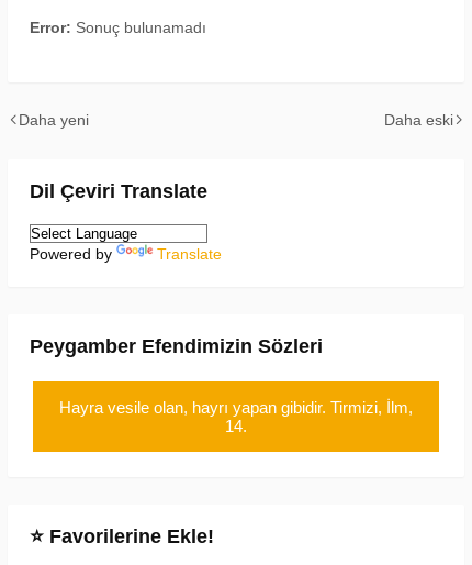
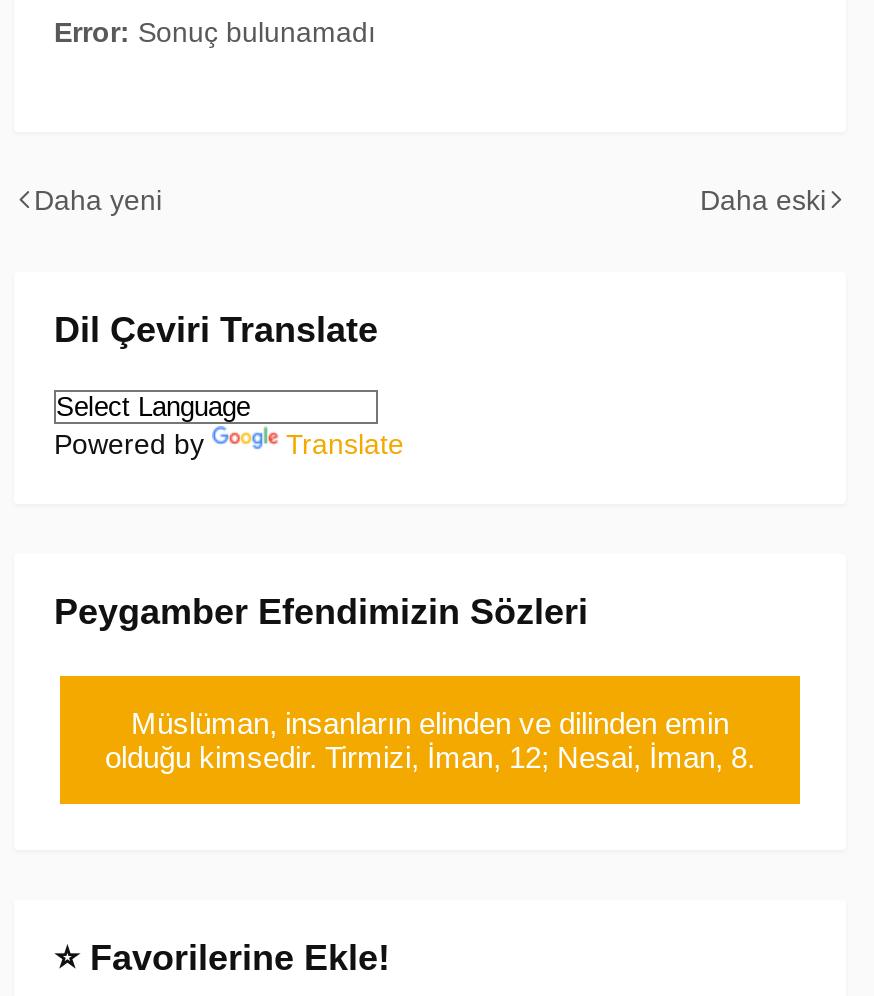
- Hayra vesile olan, hayrı yapan gibidir. Tirmizi, İlm,
- 14.
+ Müslüman, insanların elinden ve dilinden emin
+ olduğu kimsedir. Tirmizi, İman, 12; Nesai, İman, 8.
